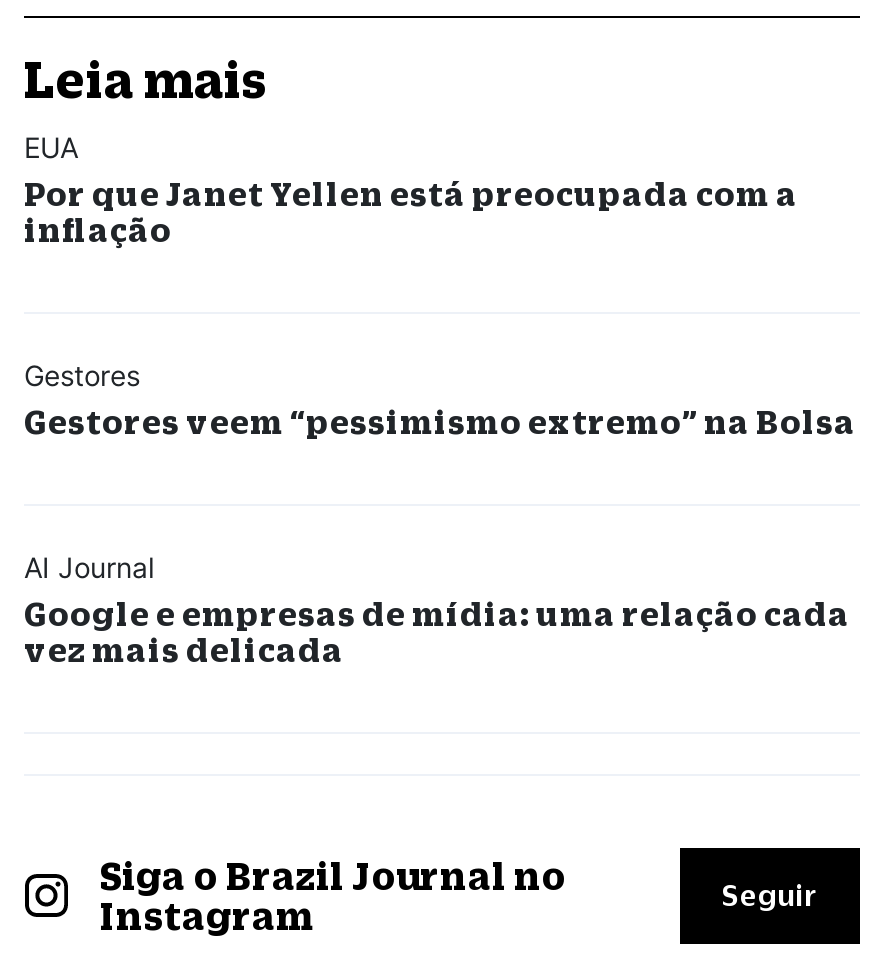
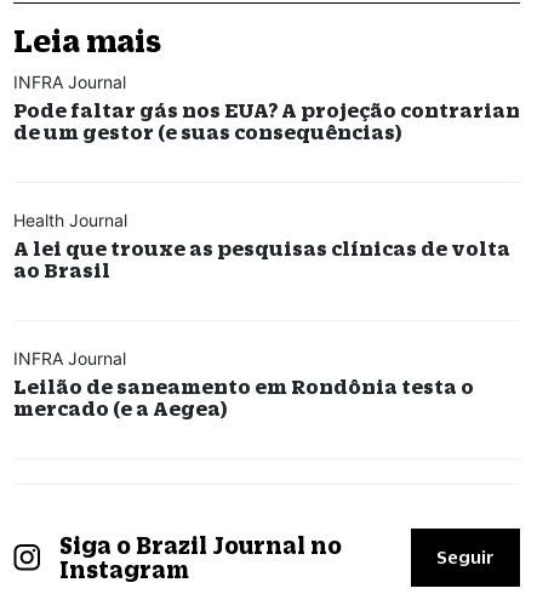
- EUA
- Por que Janet Yellen está preocupada com a
- inflação
+ INFRA Journal
+ Pode faltar gás nos EUA? A projeção contrarian
+ de um gestor (e suas consequências)

- Gestores
- Gestores veem “pessimismo extremo” na Bolsa
+ Health Journal
+ A lei que trouxe as pesquisas clínicas de volta
+ ao Brasil

- AI Journal
- Google e empresas de mídia: uma relação cada
- vez mais delicada
+ INFRA Journal
+ Leilão de saneamento em Rondônia testa o
+ mercado (e a Aegea)
